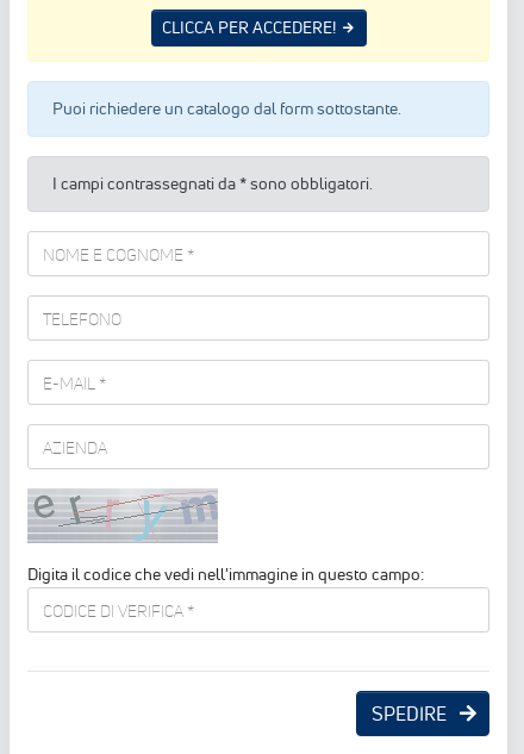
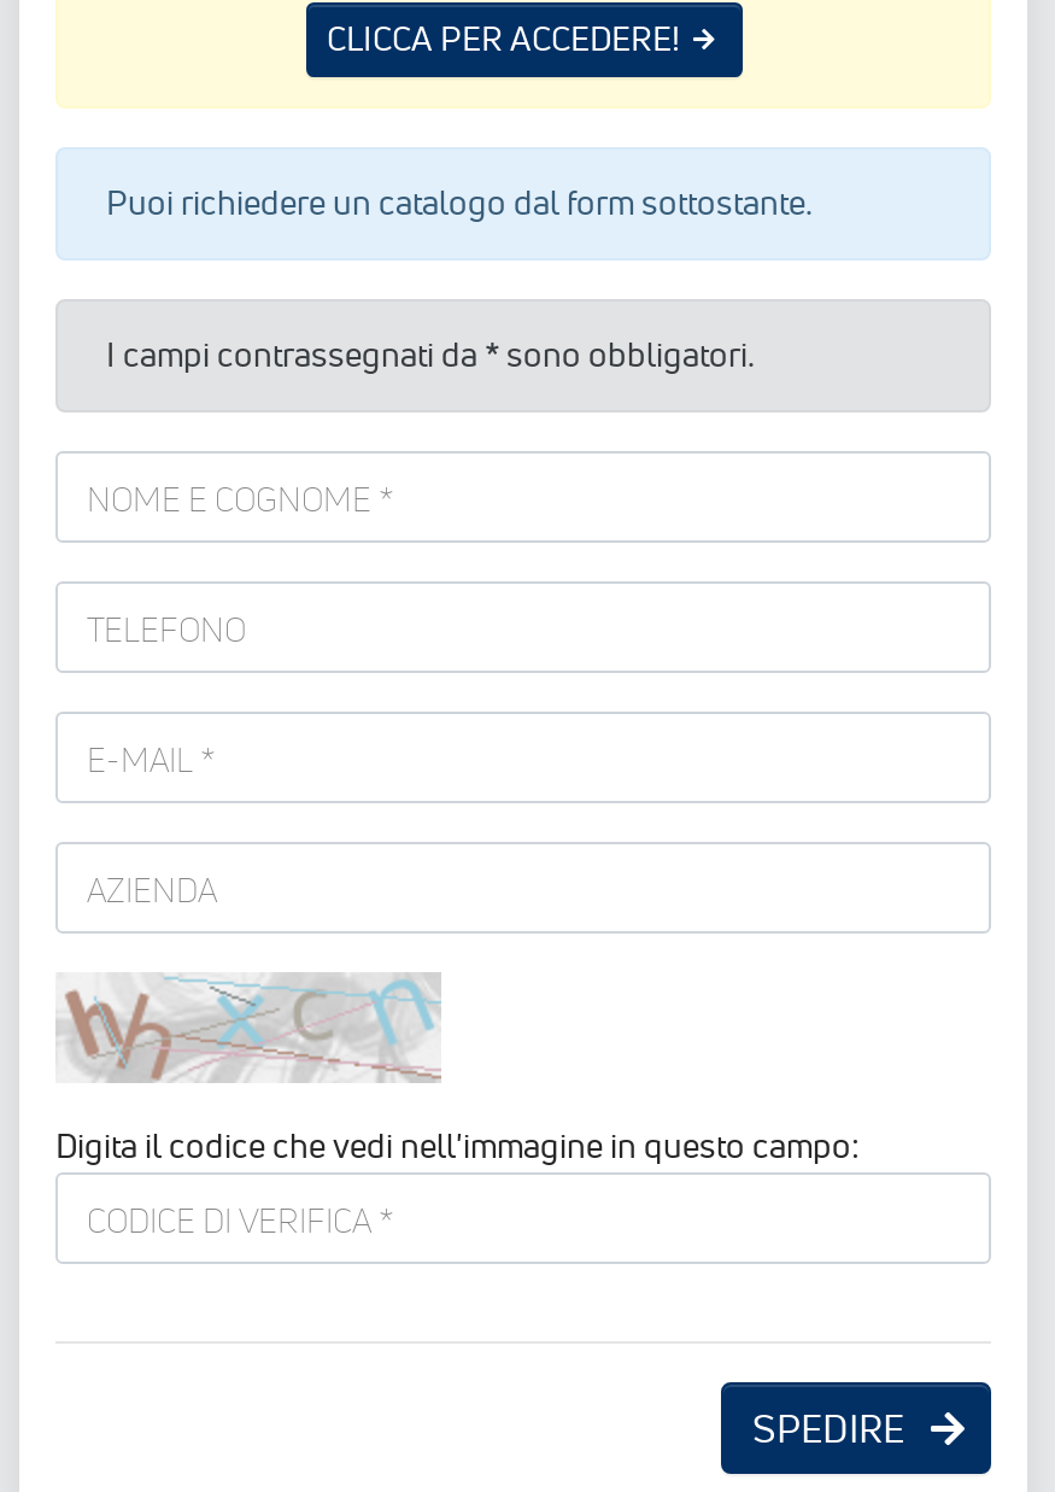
- [image]
+ [image]
